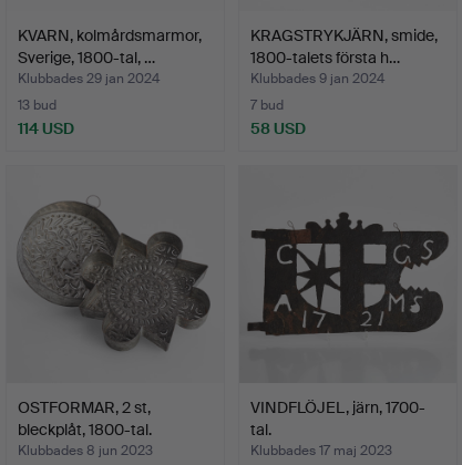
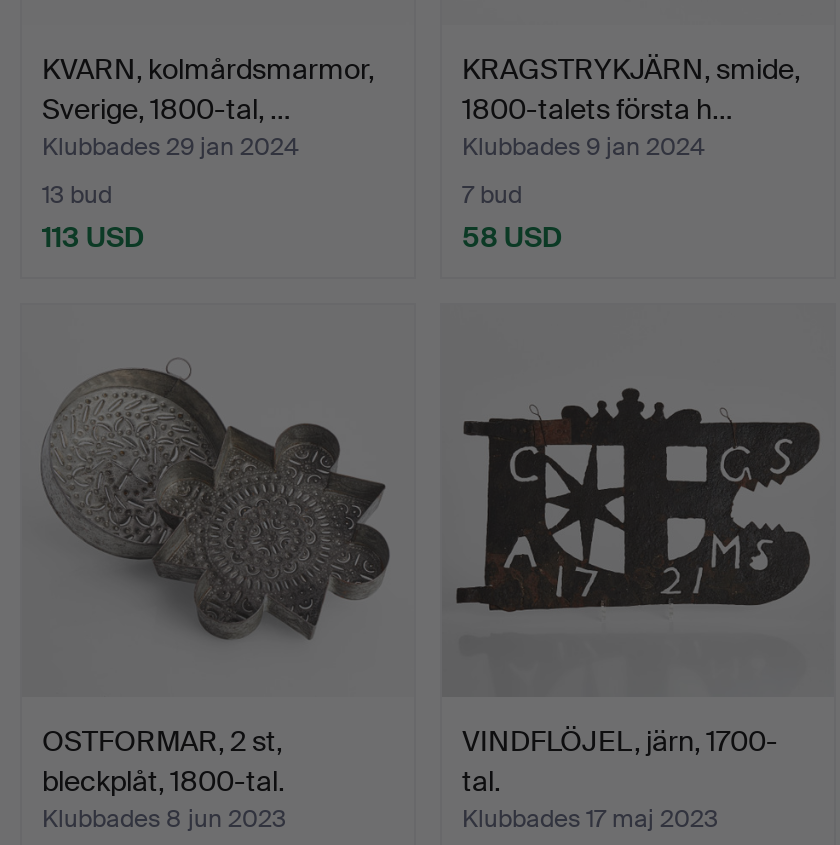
- 114 USD
+ 113 USD
